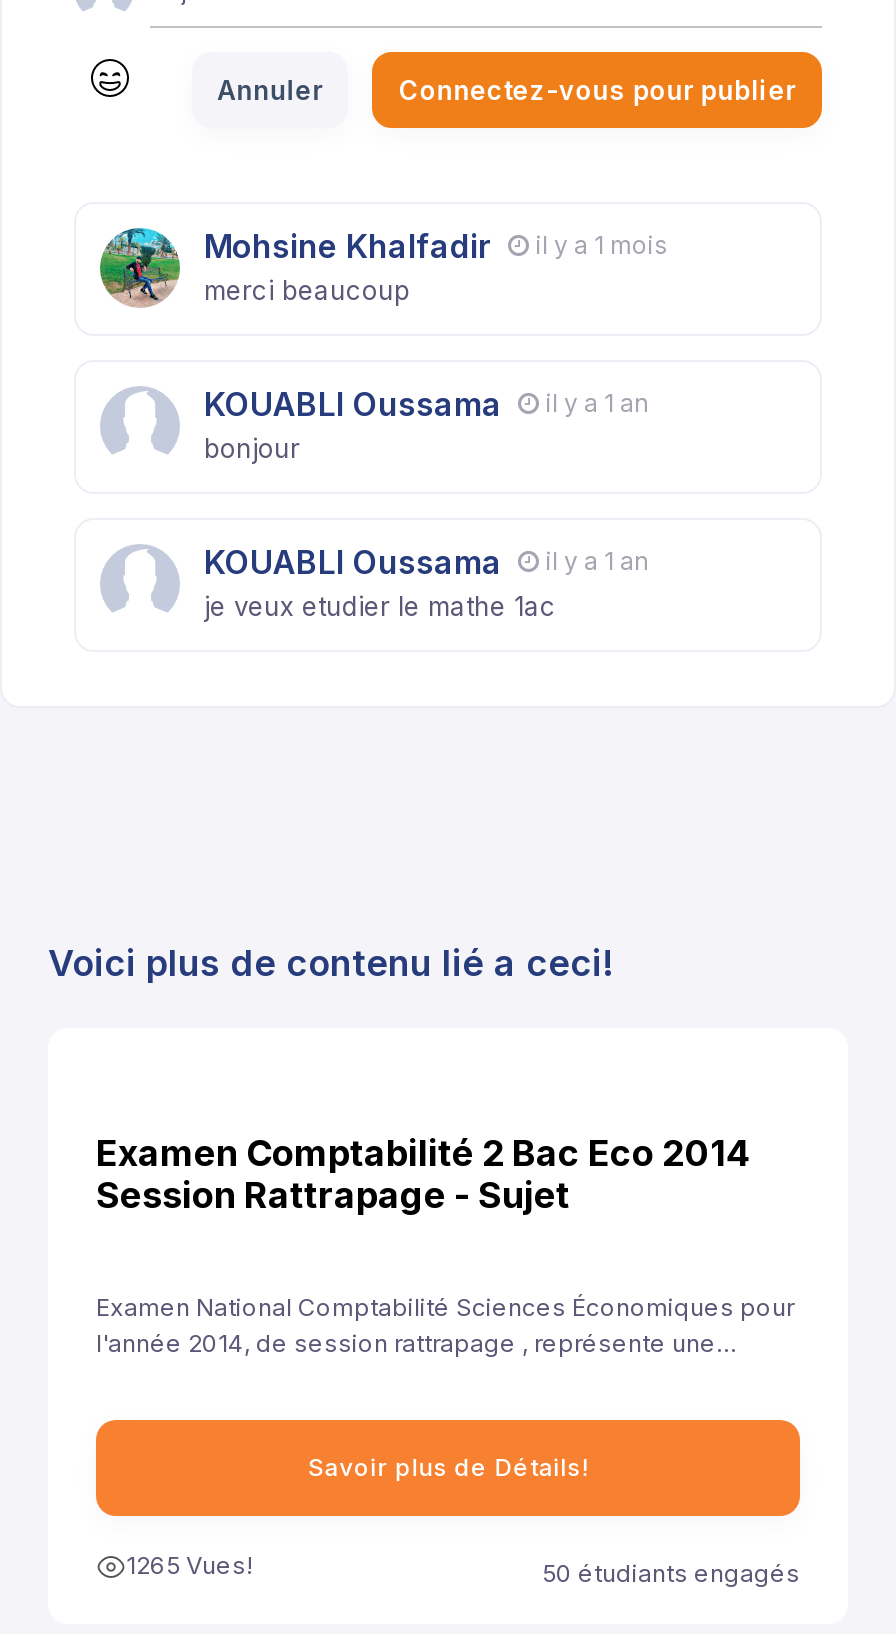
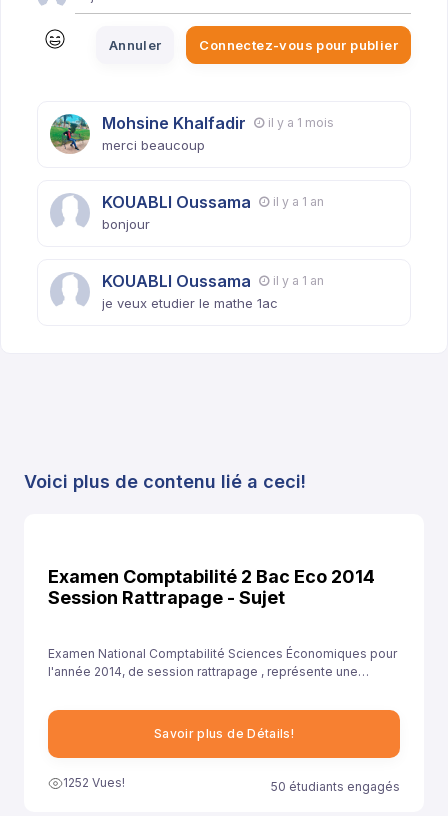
- 1265 Vues!
+ 1252 Vues!
